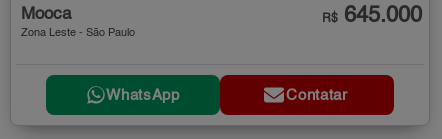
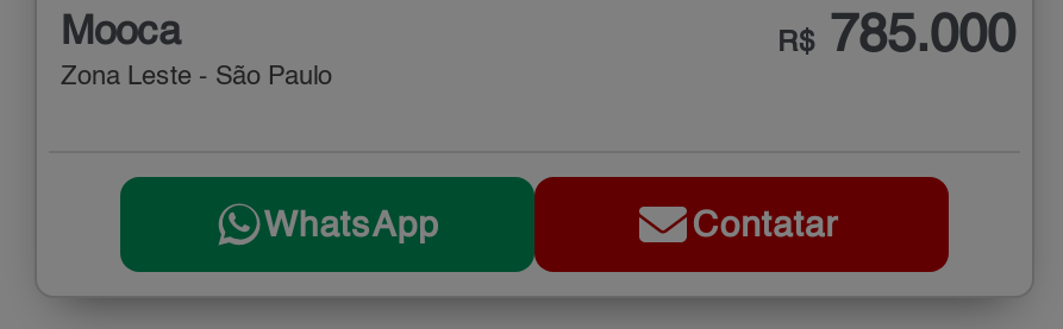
- R$645.000
+ R$785.000
